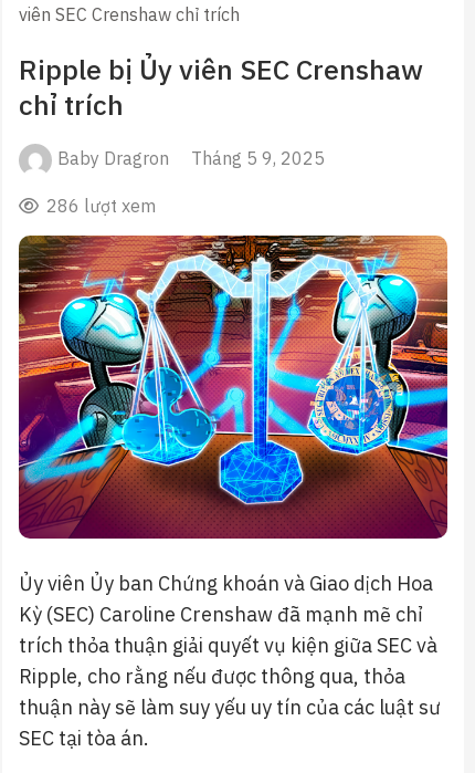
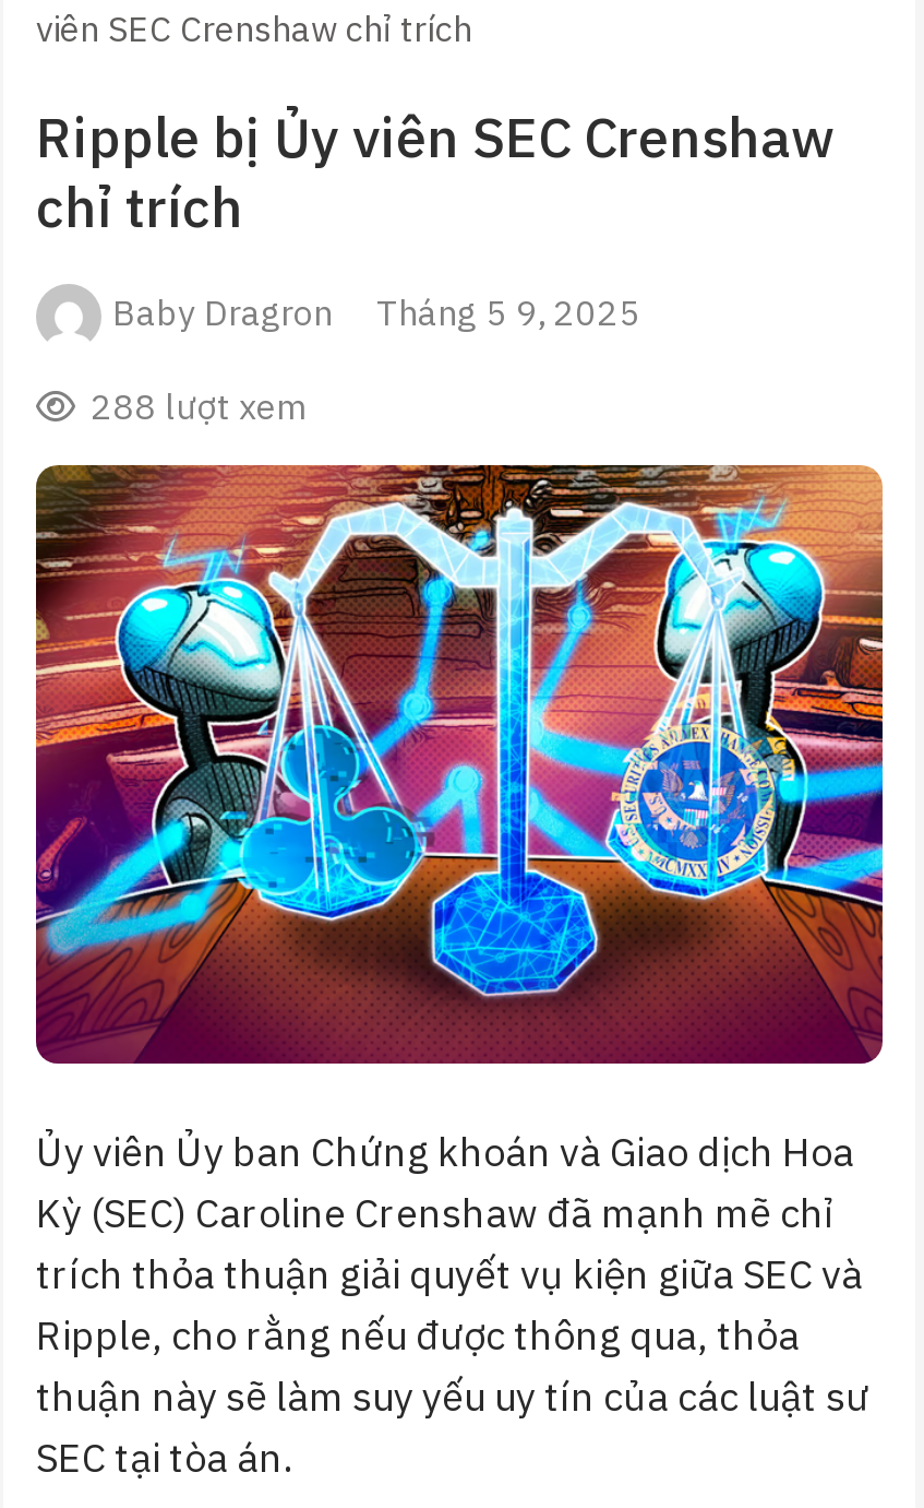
- 286 lượt xem
+ 288 lượt xem
